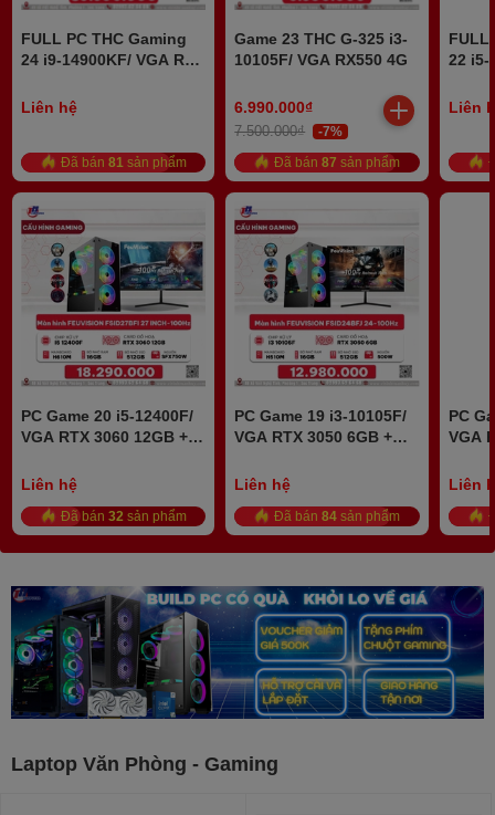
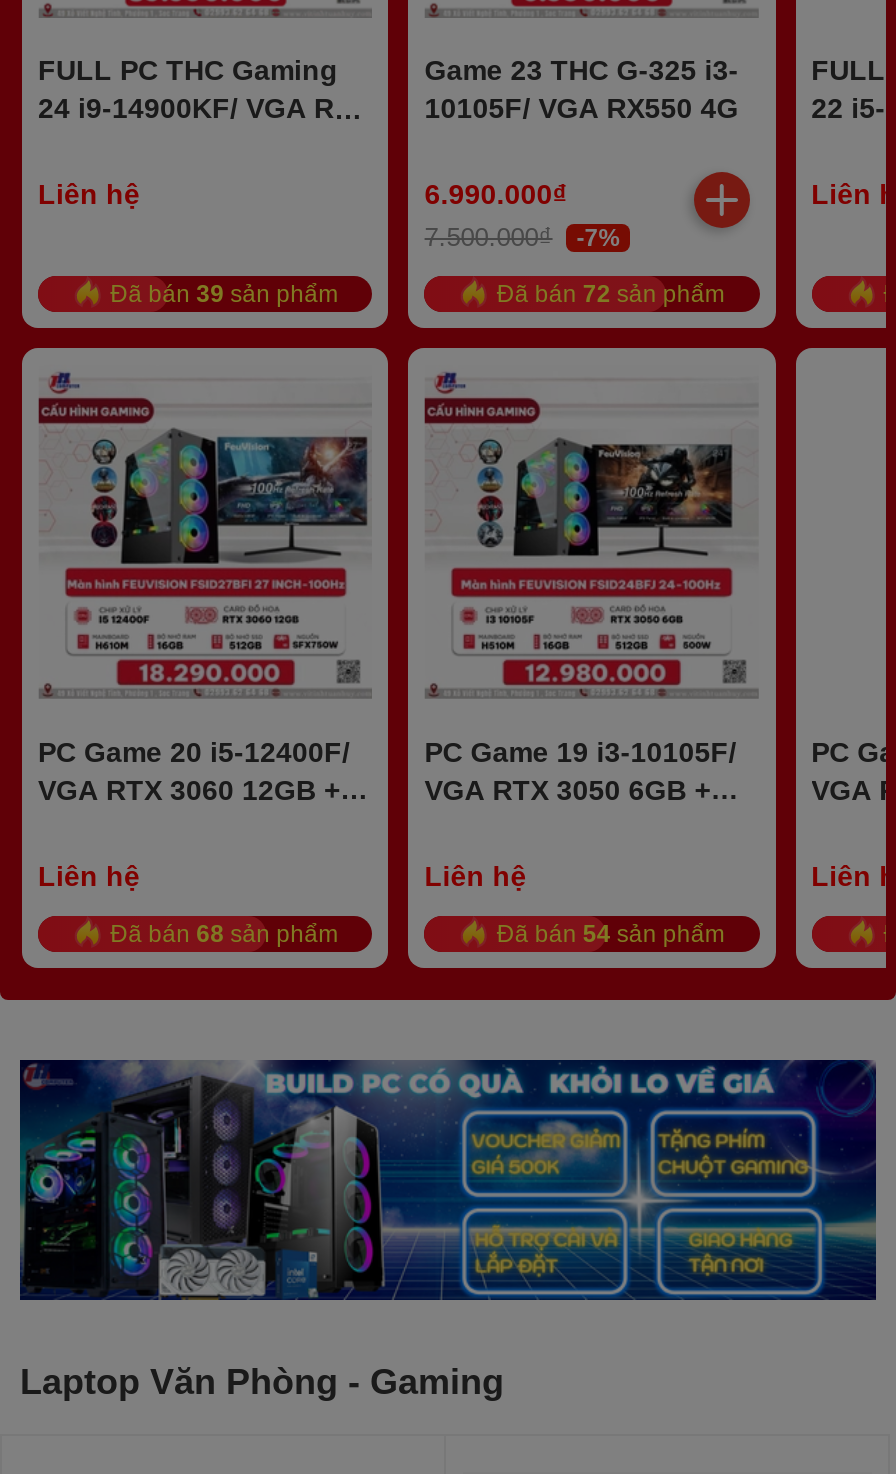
- Đã bán 81 sản phẩm
+ Đã bán 39 sản phẩm

- Đã bán 87 sản phẩm
+ Đã bán 72 sản phẩm

- Đã bán32sản phẩm
+ Đã bán68sản phẩm

- Đã bán84sản phẩm
+ Đã bán54sản phẩm
